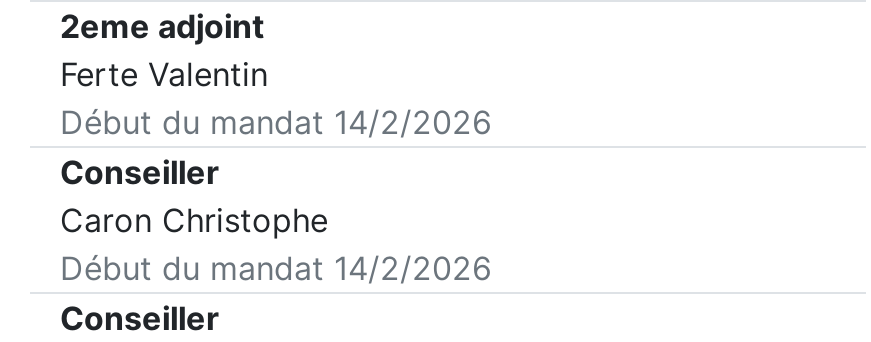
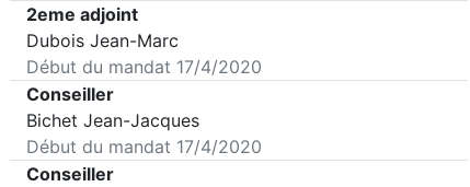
- Ferte Valentin
- Début du mandat 14/2/2026
+ Dubois Jean-Marc
+ Début du mandat 17/4/2020

- Caron Christophe
- Début du mandat 14/2/2026
+ Bichet Jean-Jacques
+ Début du mandat 17/4/2020
